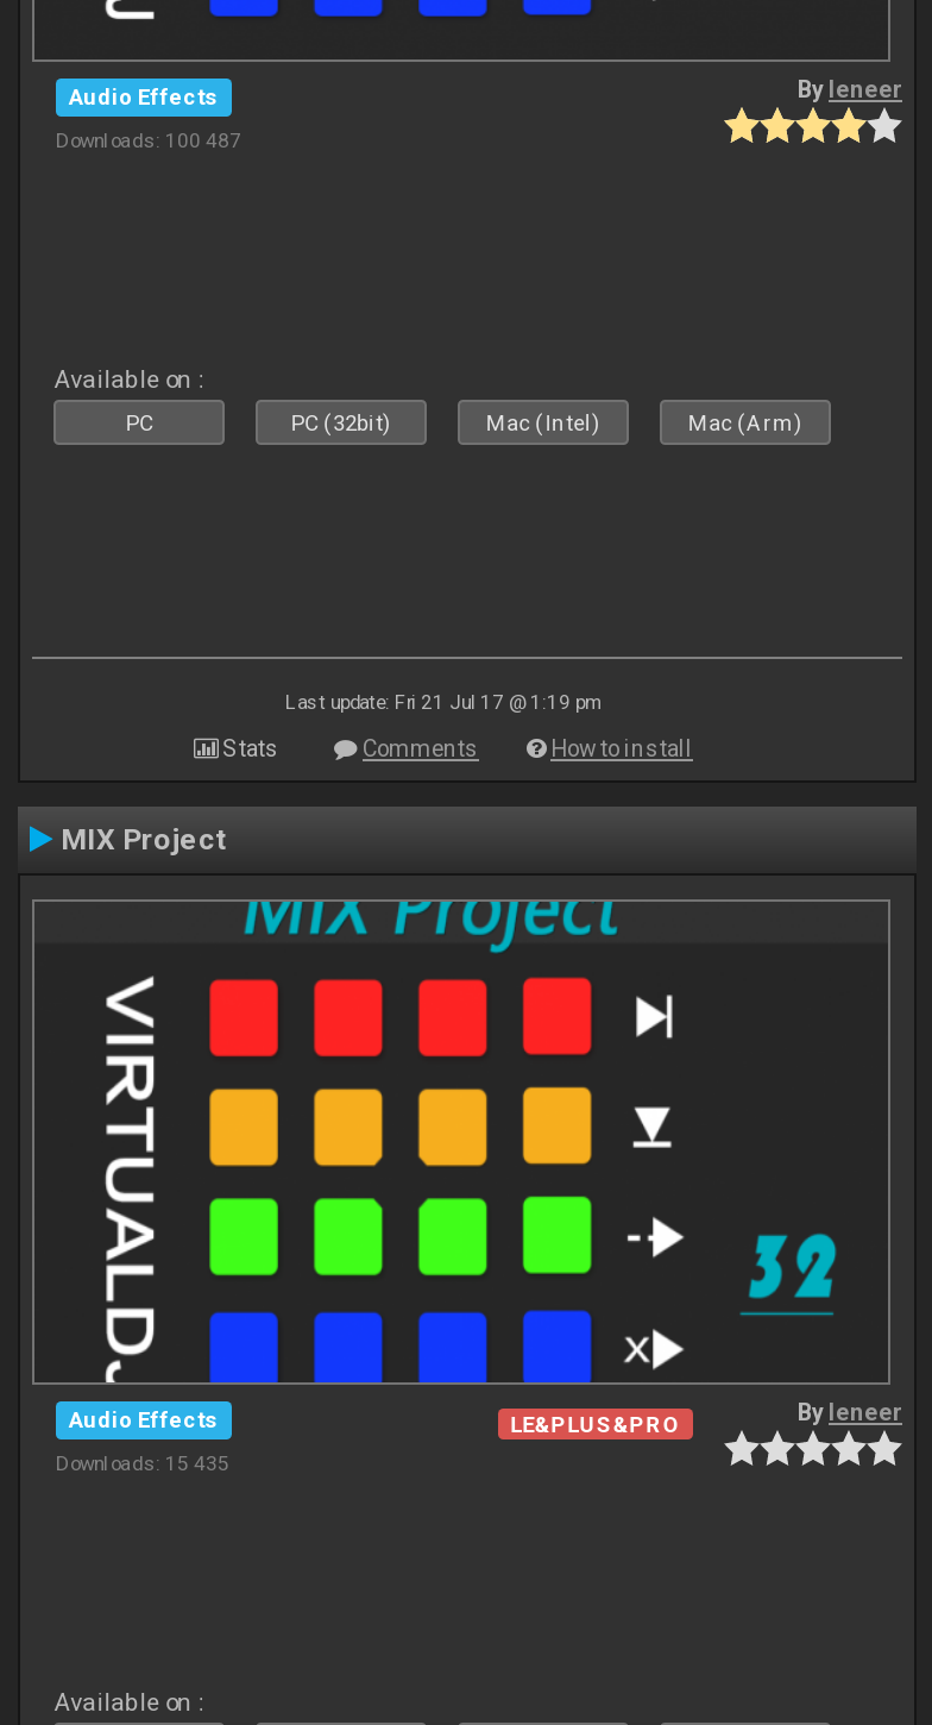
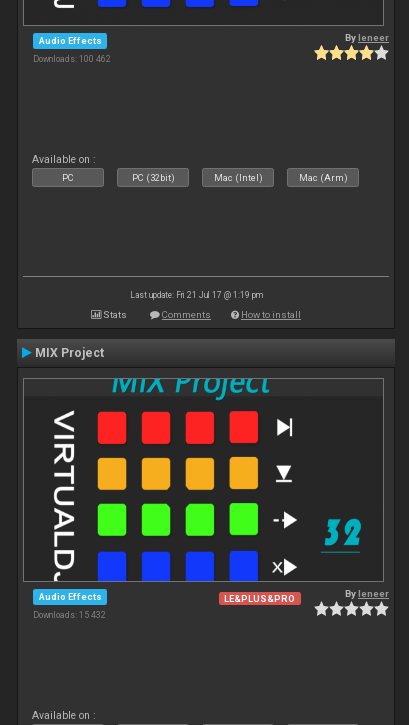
- Downloads: 100 487
+ Downloads: 100 462

- Downloads: 15 435
+ Downloads: 15 432
